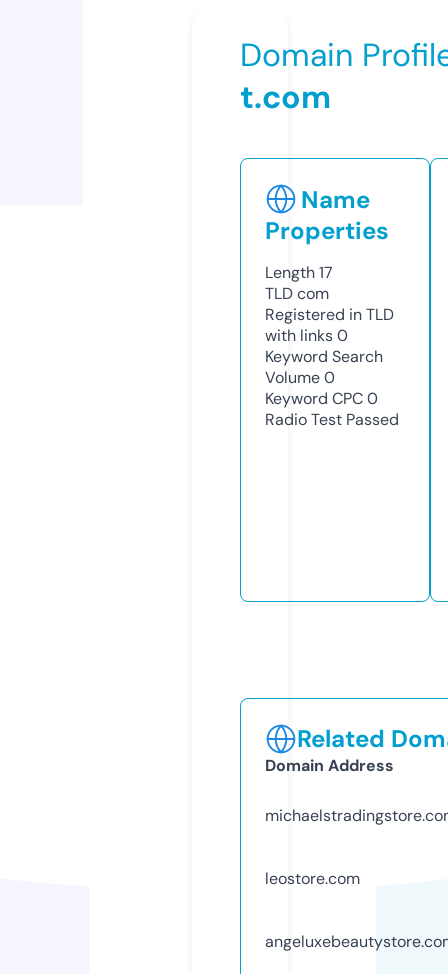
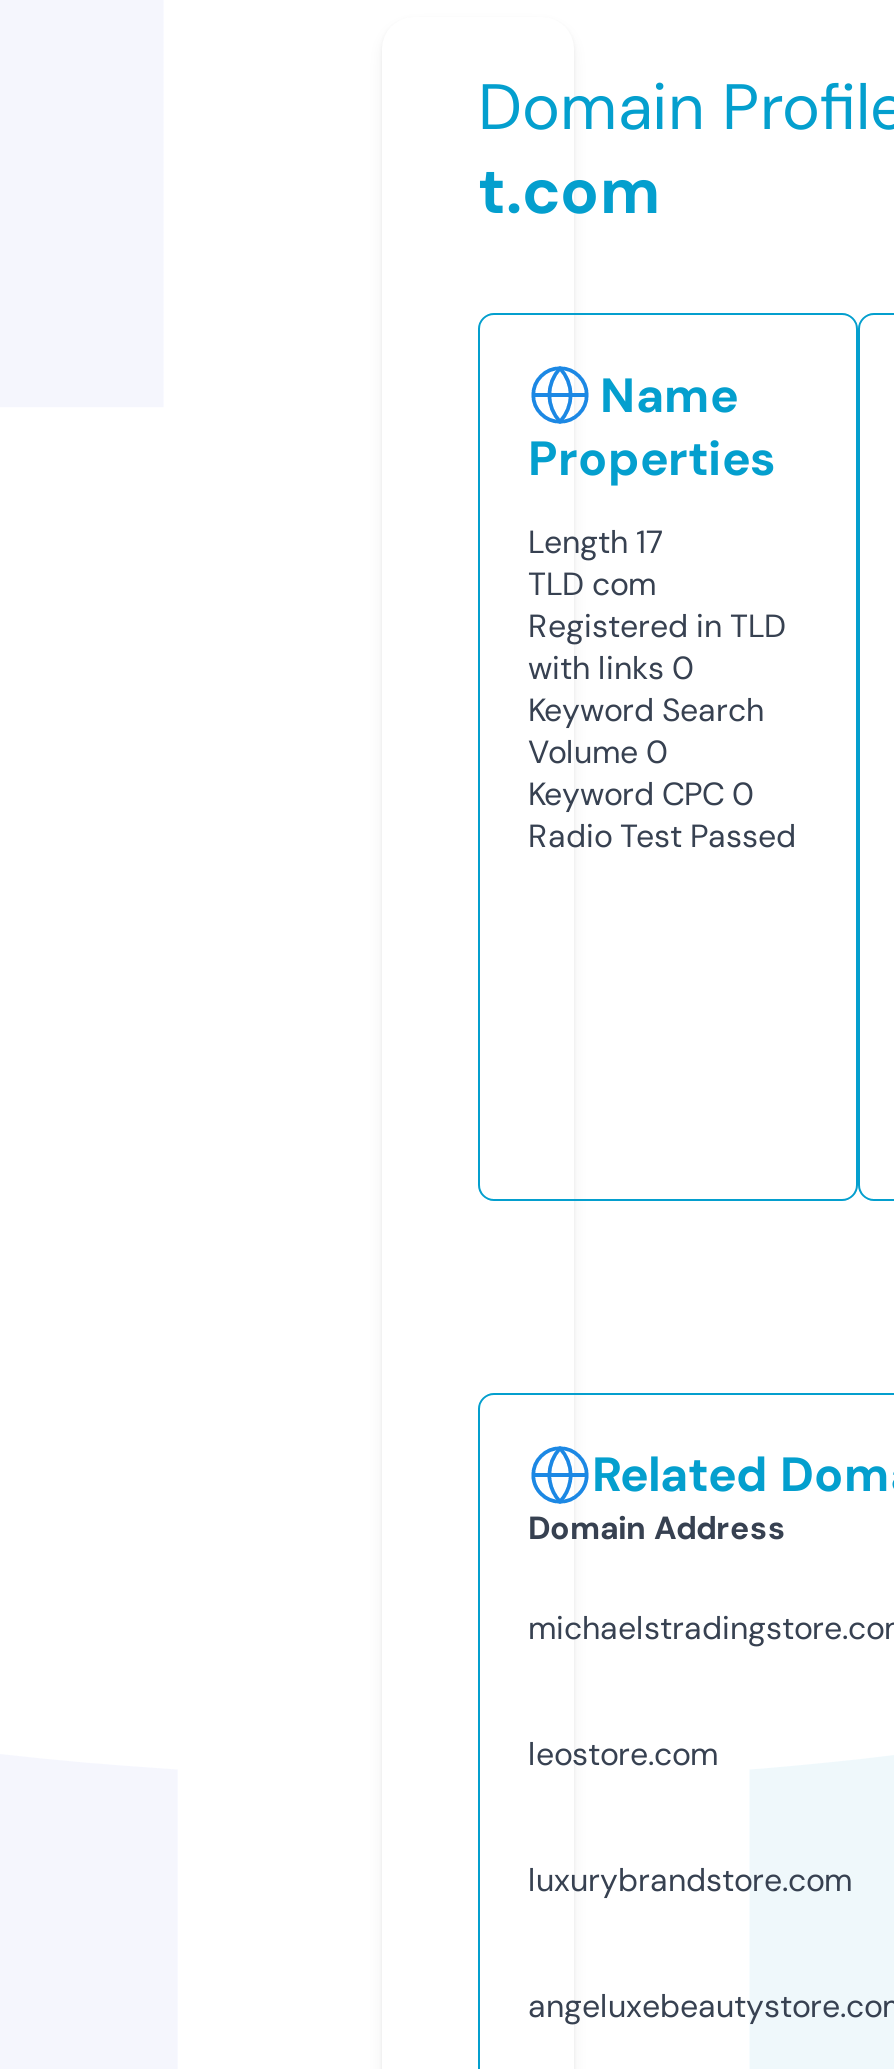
+ luxurybrandstore.com
